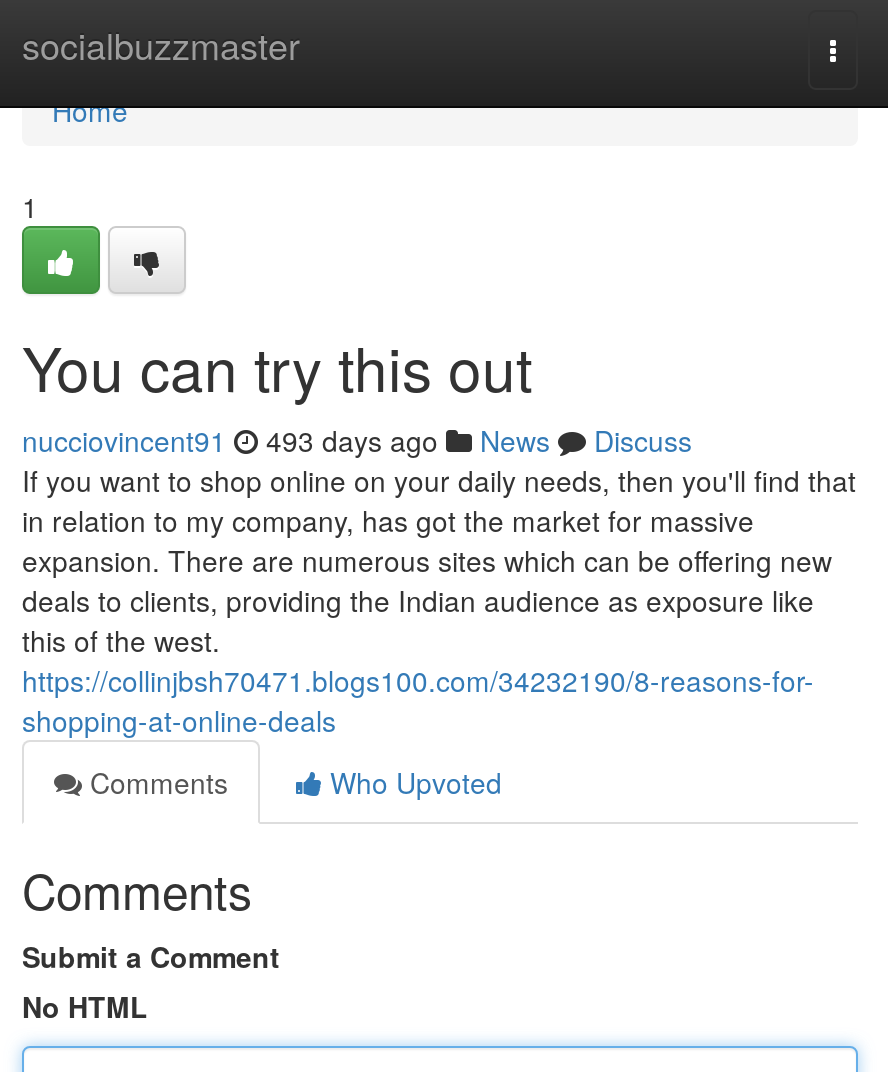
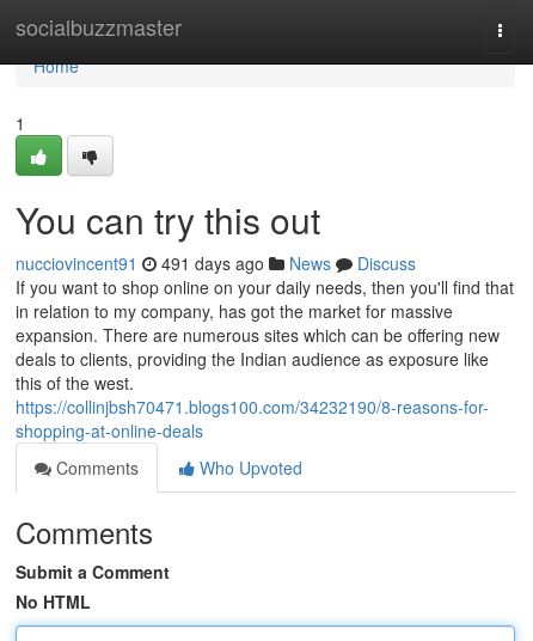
- nucciovincent91 493 days ago News Discuss
+ nucciovincent91 491 days ago News Discuss
